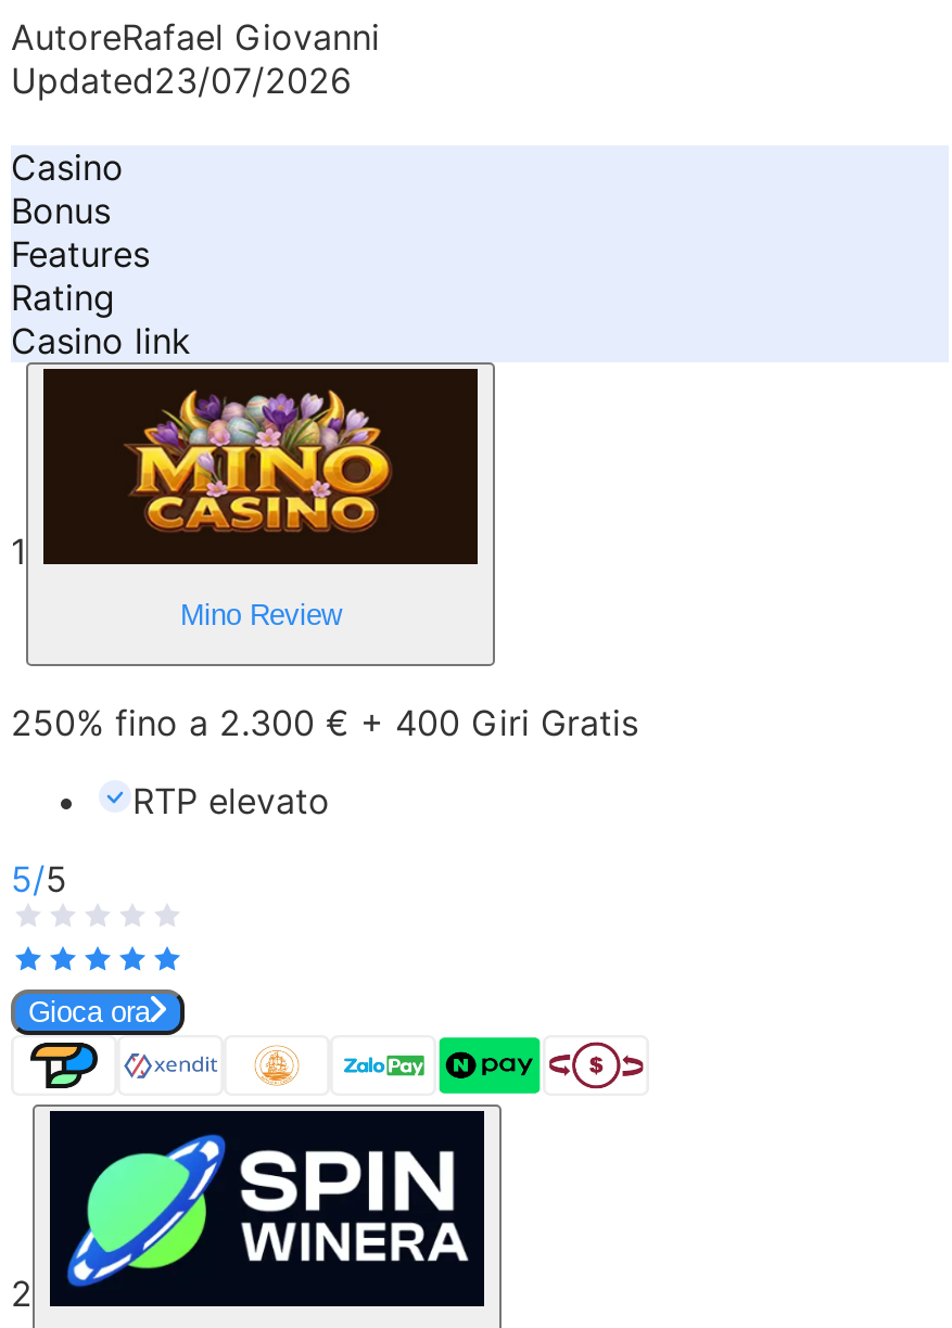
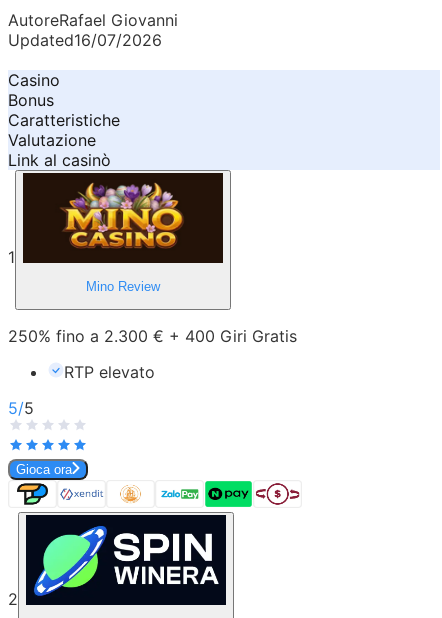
- Updated23/07/2026
+ Updated16/07/2026

- Features
- Rating
- Casino link
+ Caratteristiche
+ Valutazione
+ Link al casinò
